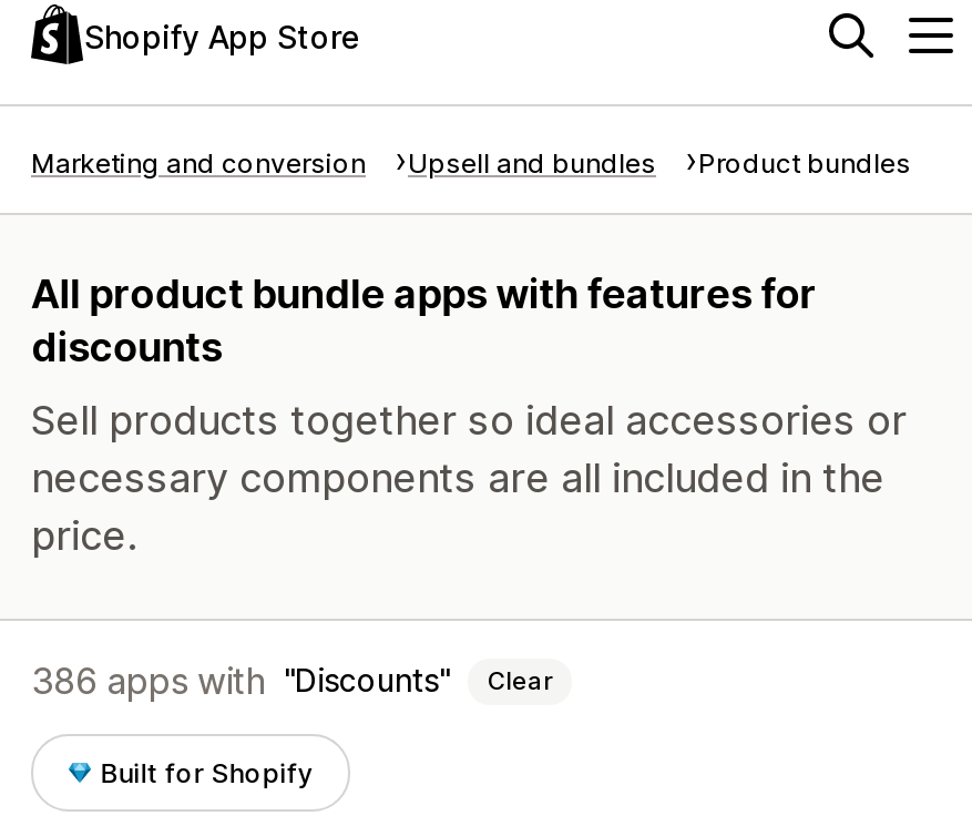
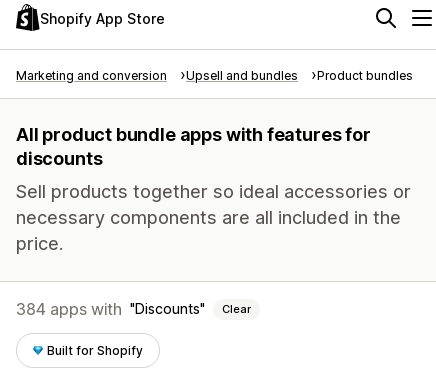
- 386 apps with Discounts Clear
+ 384 apps with Discounts Clear
